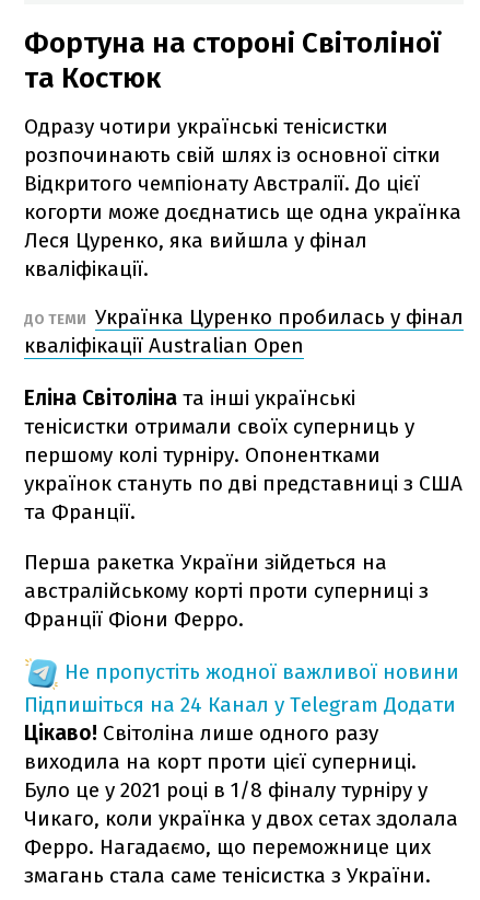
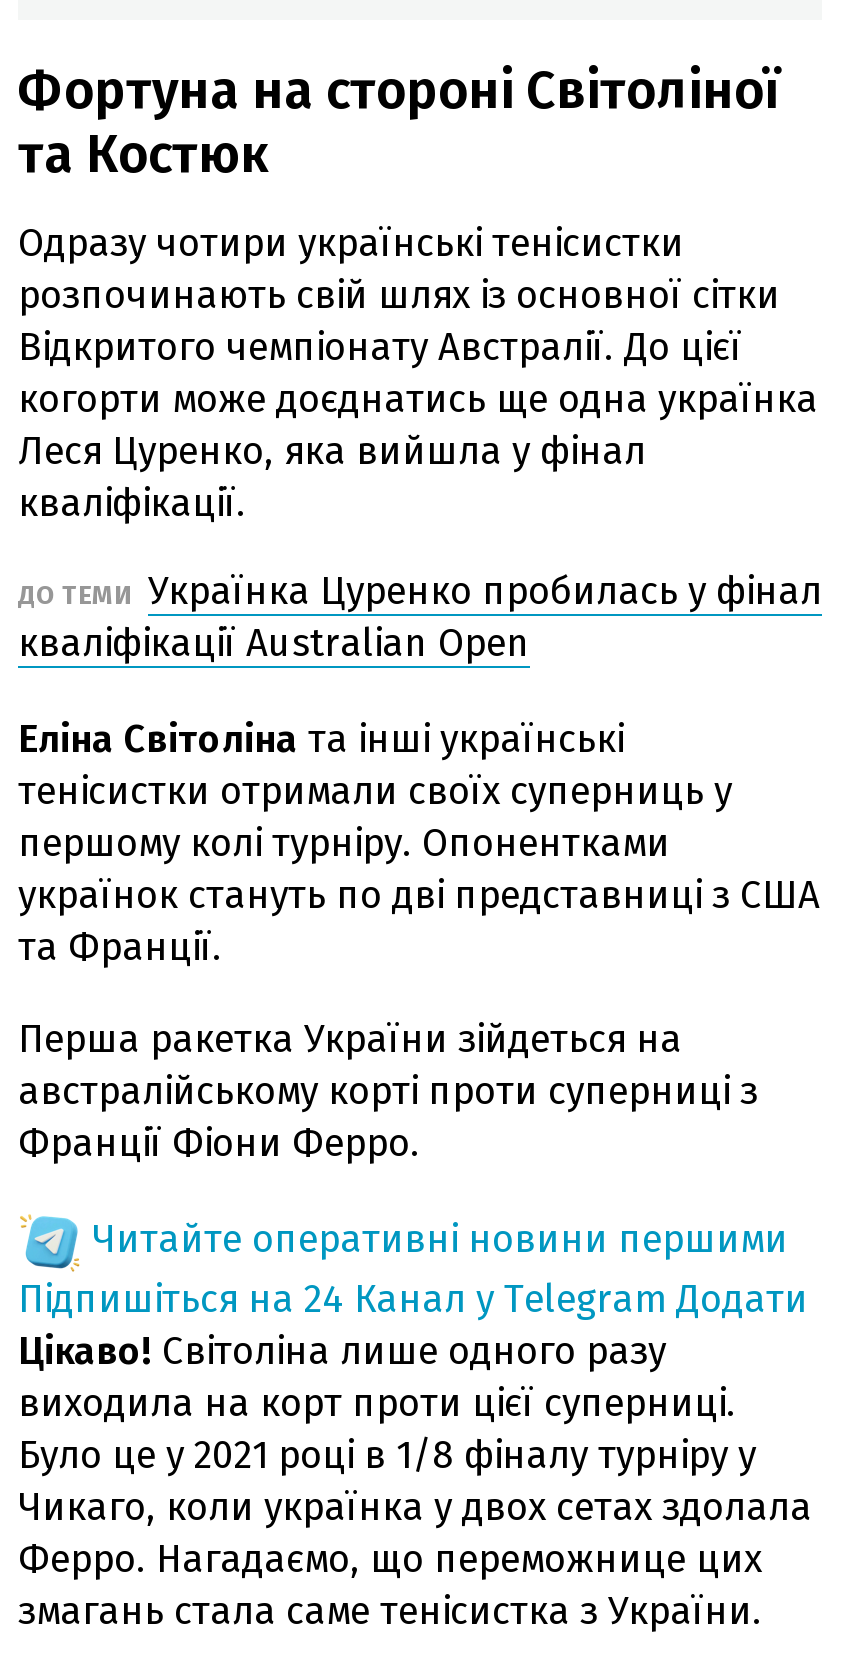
- Не пропустіть жодної важливої новини
+ Читайте оперативні новини першими
